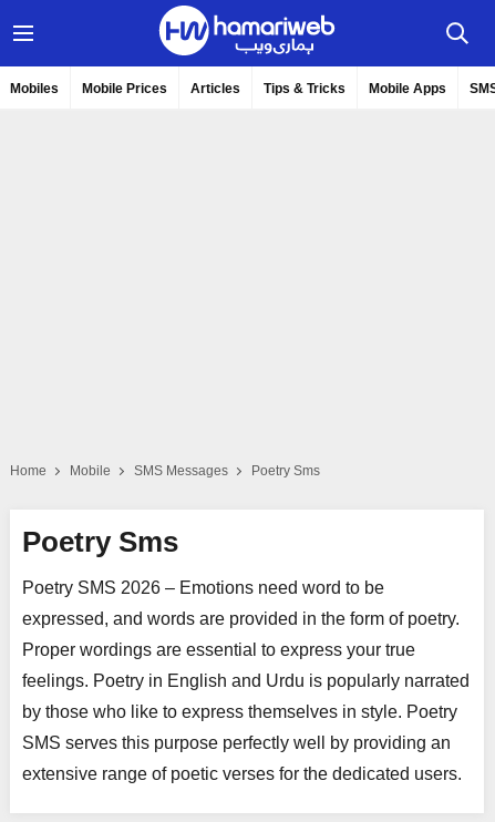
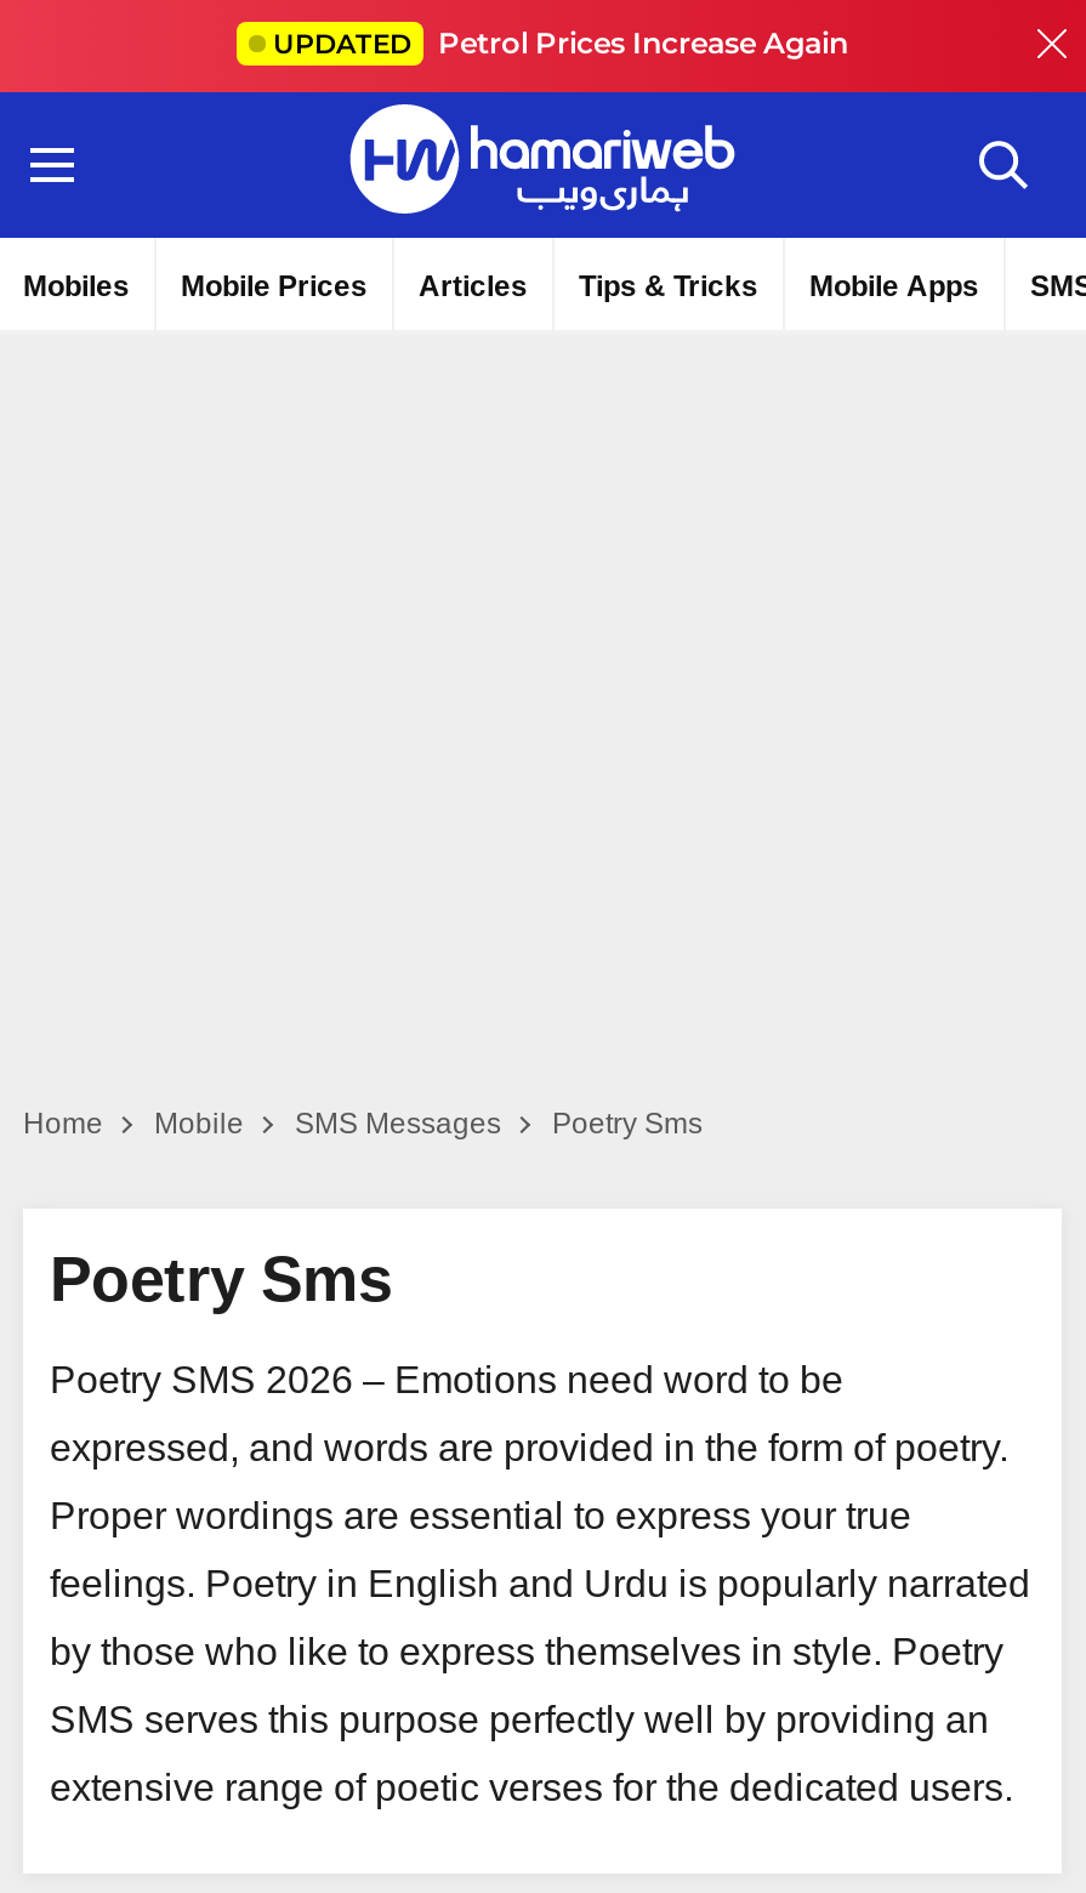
+ UPDATED Petrol Prices Increase Again
